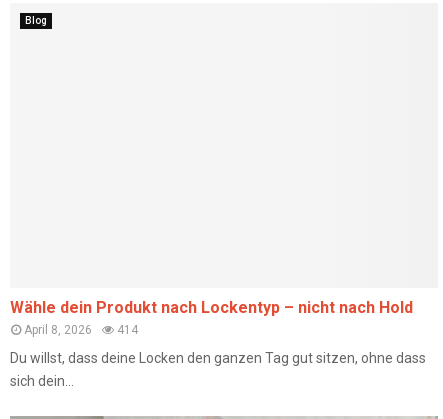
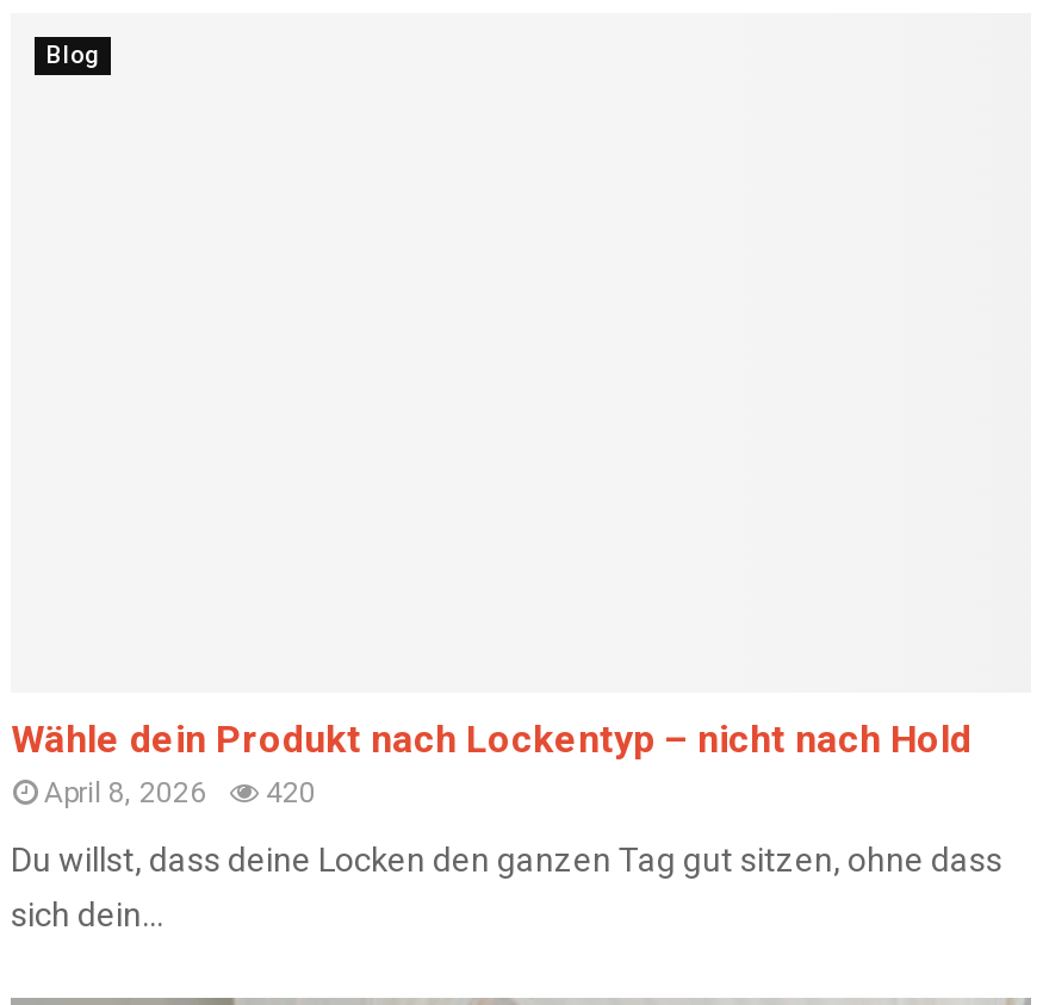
- April 8, 2026 414
+ April 8, 2026 420
